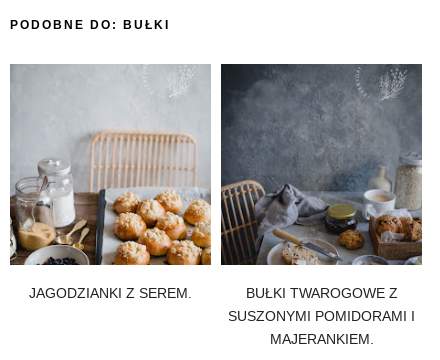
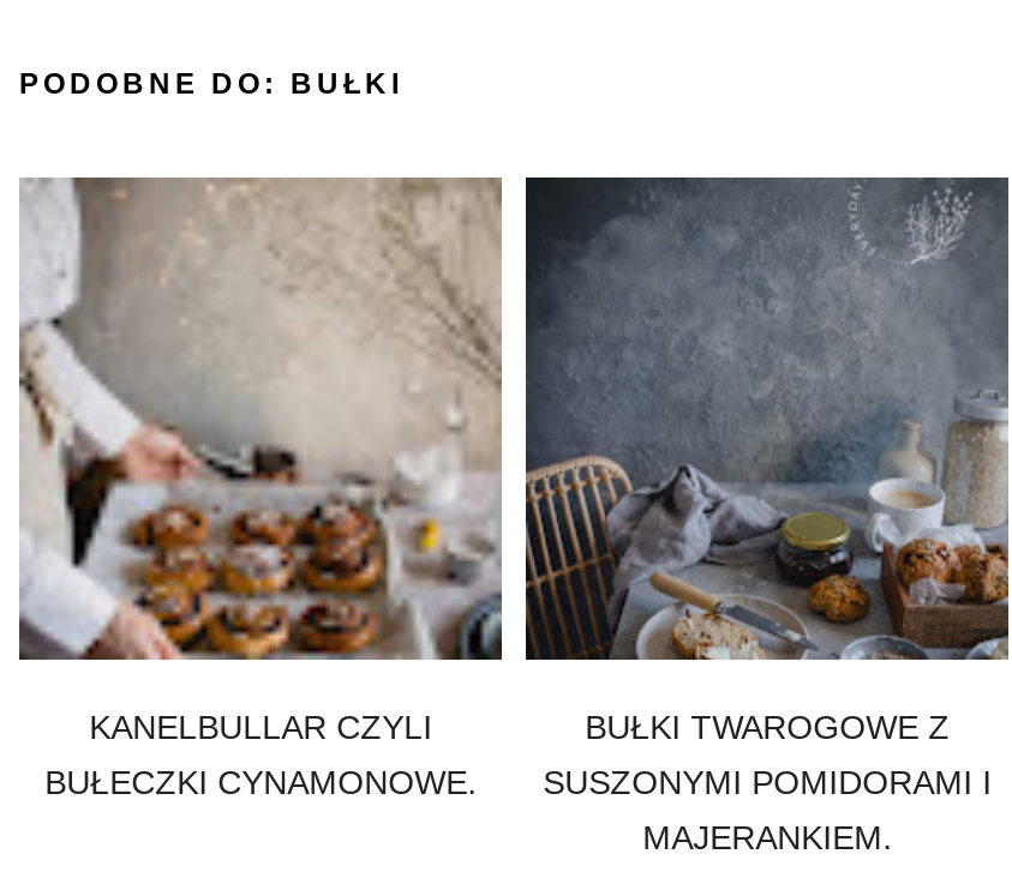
- [image]
- JAGODZIANKI Z SEREM.
+ [image]
+ KANELBULLAR CZYLI
+ BUŁECZKI CYNAMONOWE.
